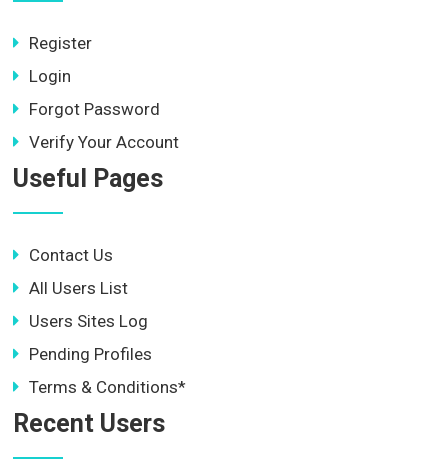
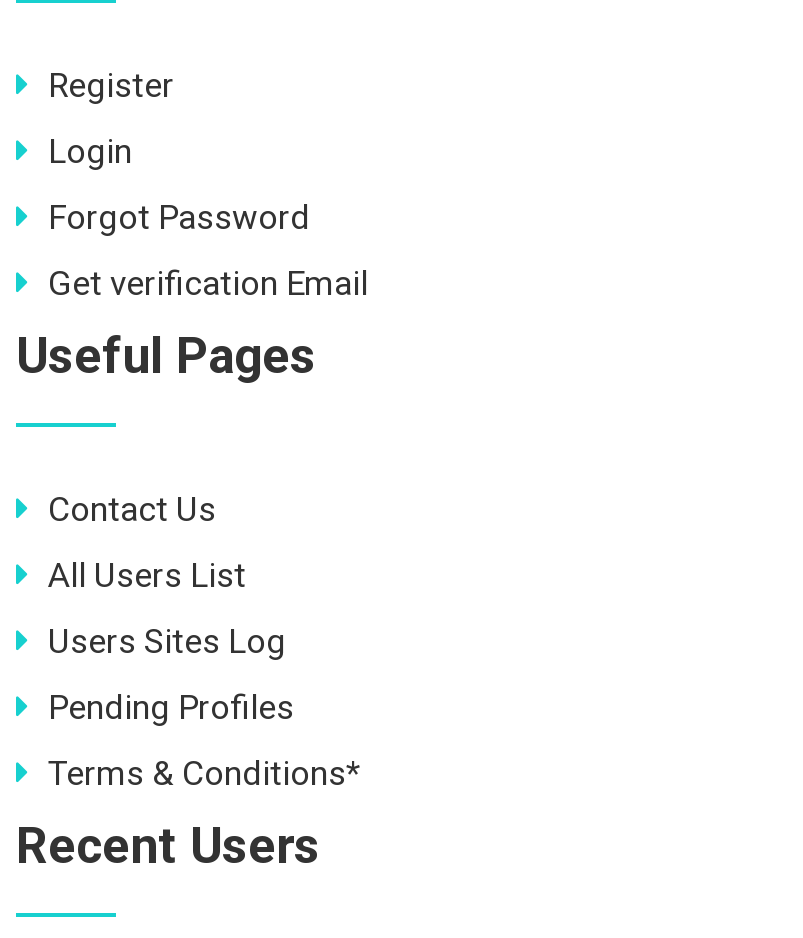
- Verify Your Account
+ Get verification Email
